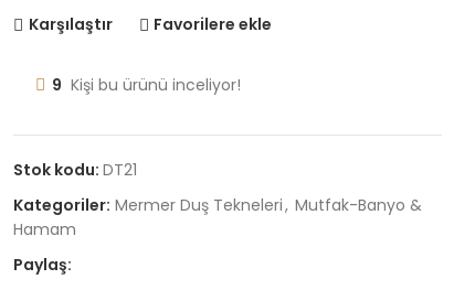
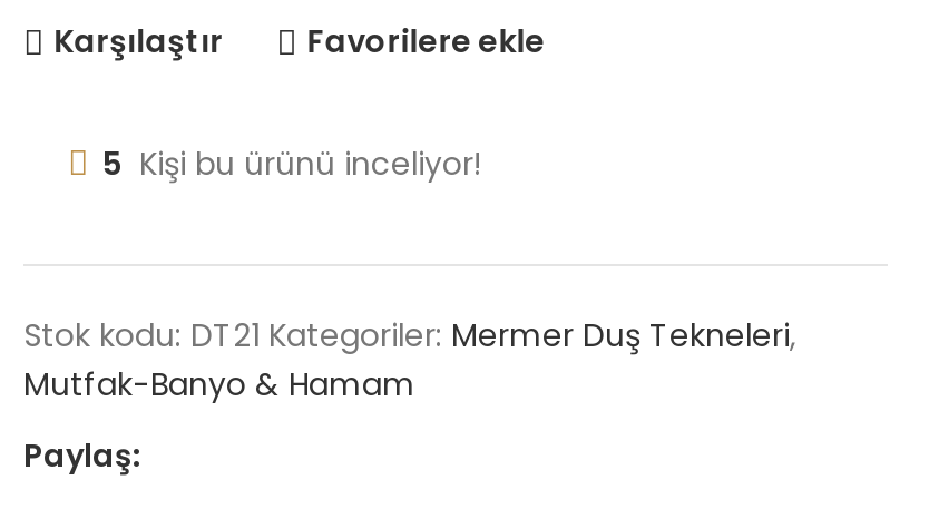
- 9 Kişi bu ürünü inceliyor!
+ 5 Kişi bu ürünü inceliyor!
